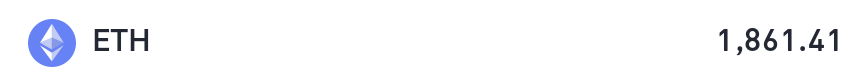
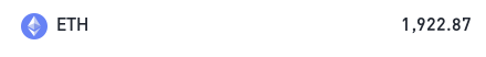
- 1,861.41
+ 1,922.87
